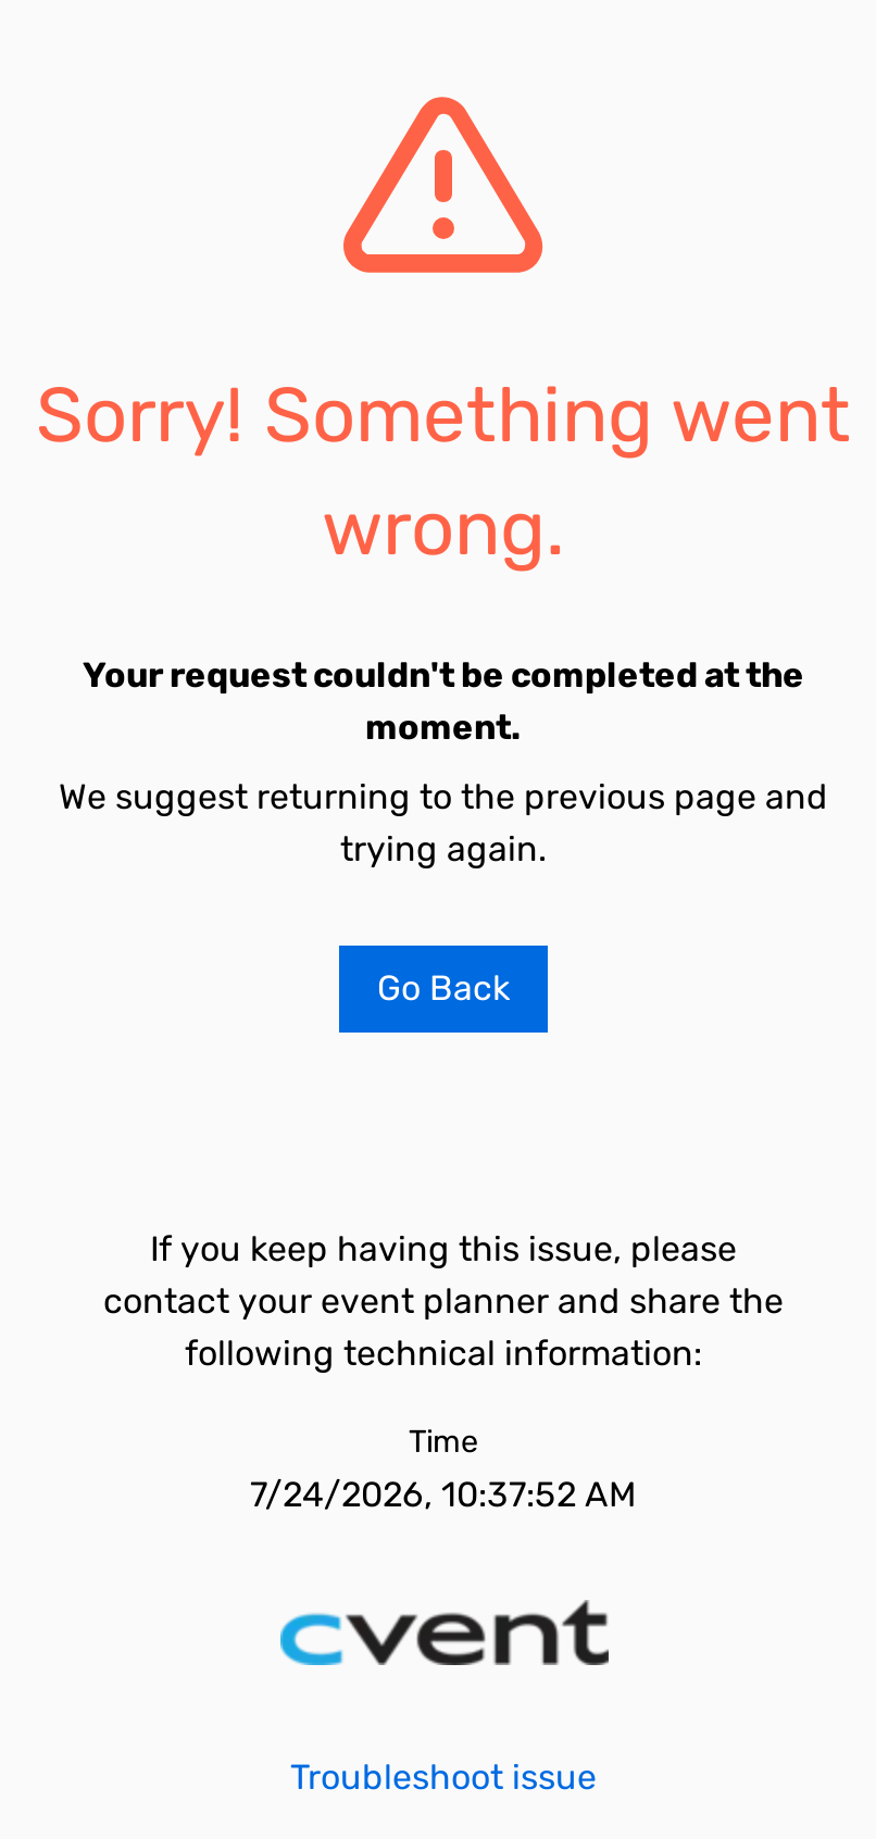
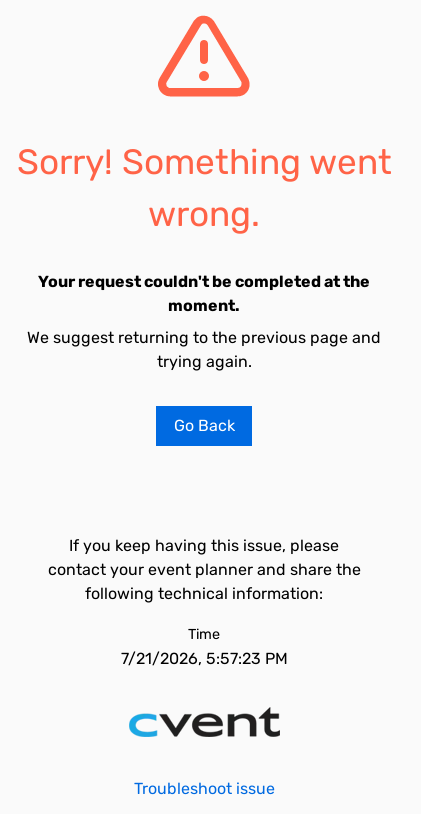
- 7/24/2026, 10:37:52 AM
+ 7/21/2026, 5:57:23 PM
